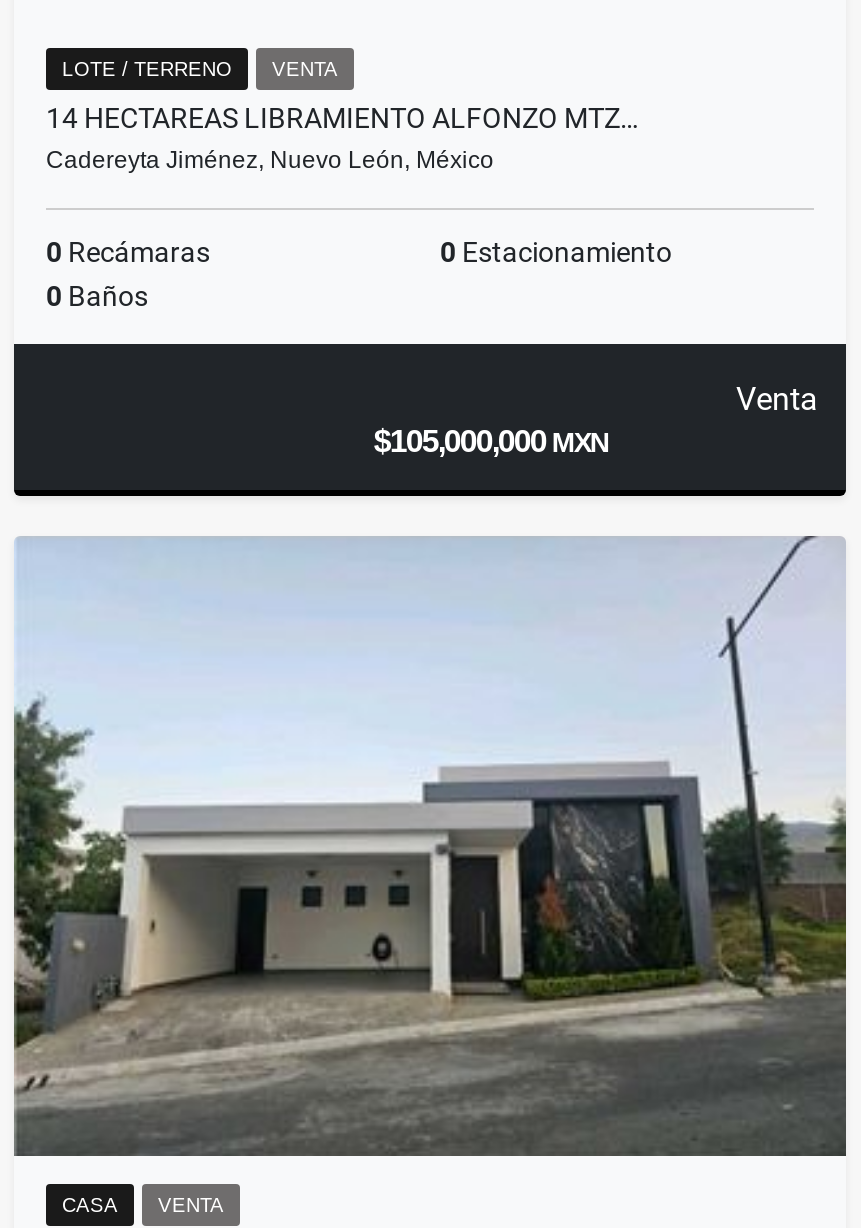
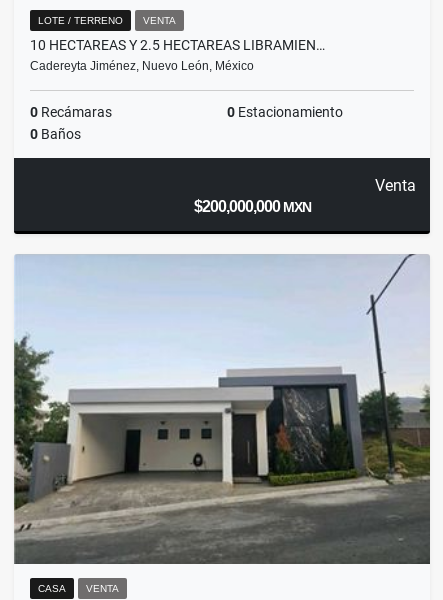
- 14 HECTAREAS LIBRAMIENTO ALFONZO MTZ…
+ 10 HECTAREAS Y 2.5 HECTAREAS LIBRAMIEN…

- $105,000,000 MXN
+ $200,000,000 MXN
